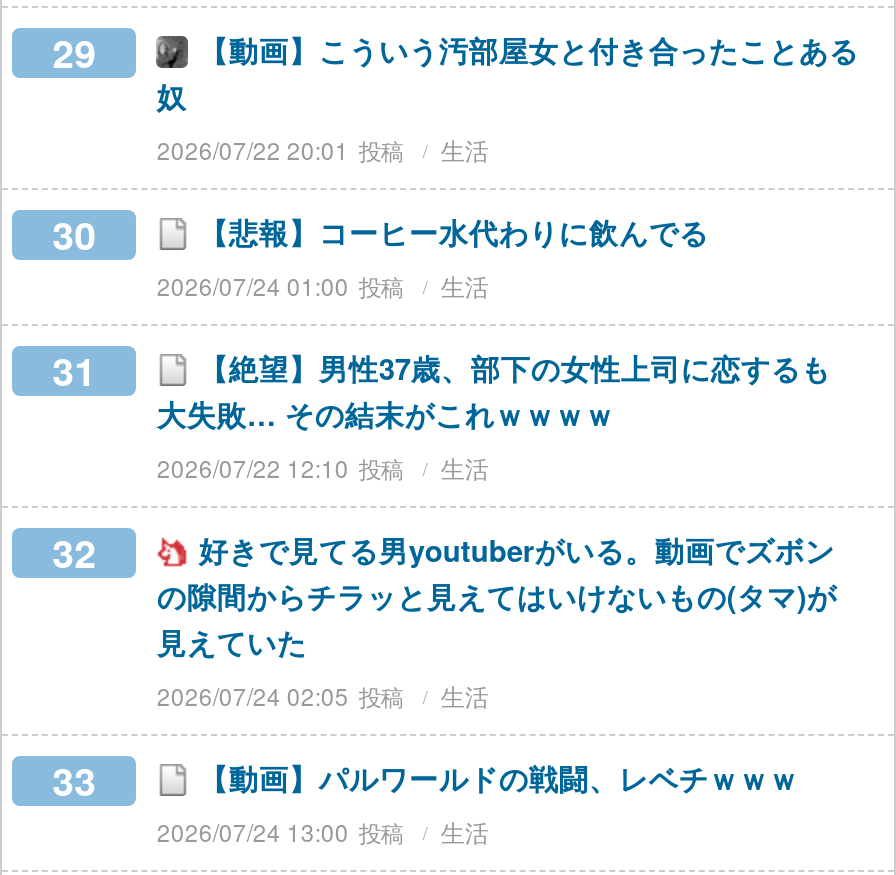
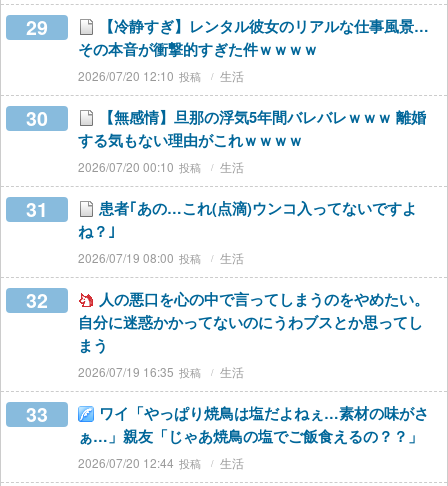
- 【動画】こういう汚部屋女と付き合ったことある
- 奴
- 2026/07/22 20:01
+ 【冷静すぎ】レンタル彼女のリアルな仕事風景…
+ その本音が衝撃的すぎた件ｗｗｗｗ
+ 2026/07/20 12:10

- 【悲報】コーヒー水代わりに飲んでる
- 2026/07/24 01:00
+ 【無感情】旦那の浮気5年間バレバレｗｗｗ 離婚
+ する気もない理由がこれｗｗｗｗ
+ 2026/07/20 00:10

- 【絶望】男性37歳、部下の女性上司に恋するも
- 大失敗… その結末がこれｗｗｗｗ
- 2026/07/22 12:10
+ 患者｢あの…これ(点滴)ウンコ入ってないですよ
+ ね？｣
+ 2026/07/19 08:00

- 好きで見てる男youtuberがいる。動画でズボン
- の隙間からチラッと見えてはいけないもの(タマ)が
- 見えていた
- 2026/07/24 02:05
+ 人の悪口を心の中で言ってしまうのをやめたい。
+ 自分に迷惑かかってないのにうわブスとか思ってし
+ まう
+ 2026/07/19 16:35

- 【動画】パルワールドの戦闘、レベチｗｗｗ
- 2026/07/24 13:00
+ ワイ「やっぱり焼鳥は塩だよねぇ…素材の味がさ
+ ぁ…」親友「じゃあ焼鳥の塩でご飯食えるの？？」
+ 2026/07/20 12:44
